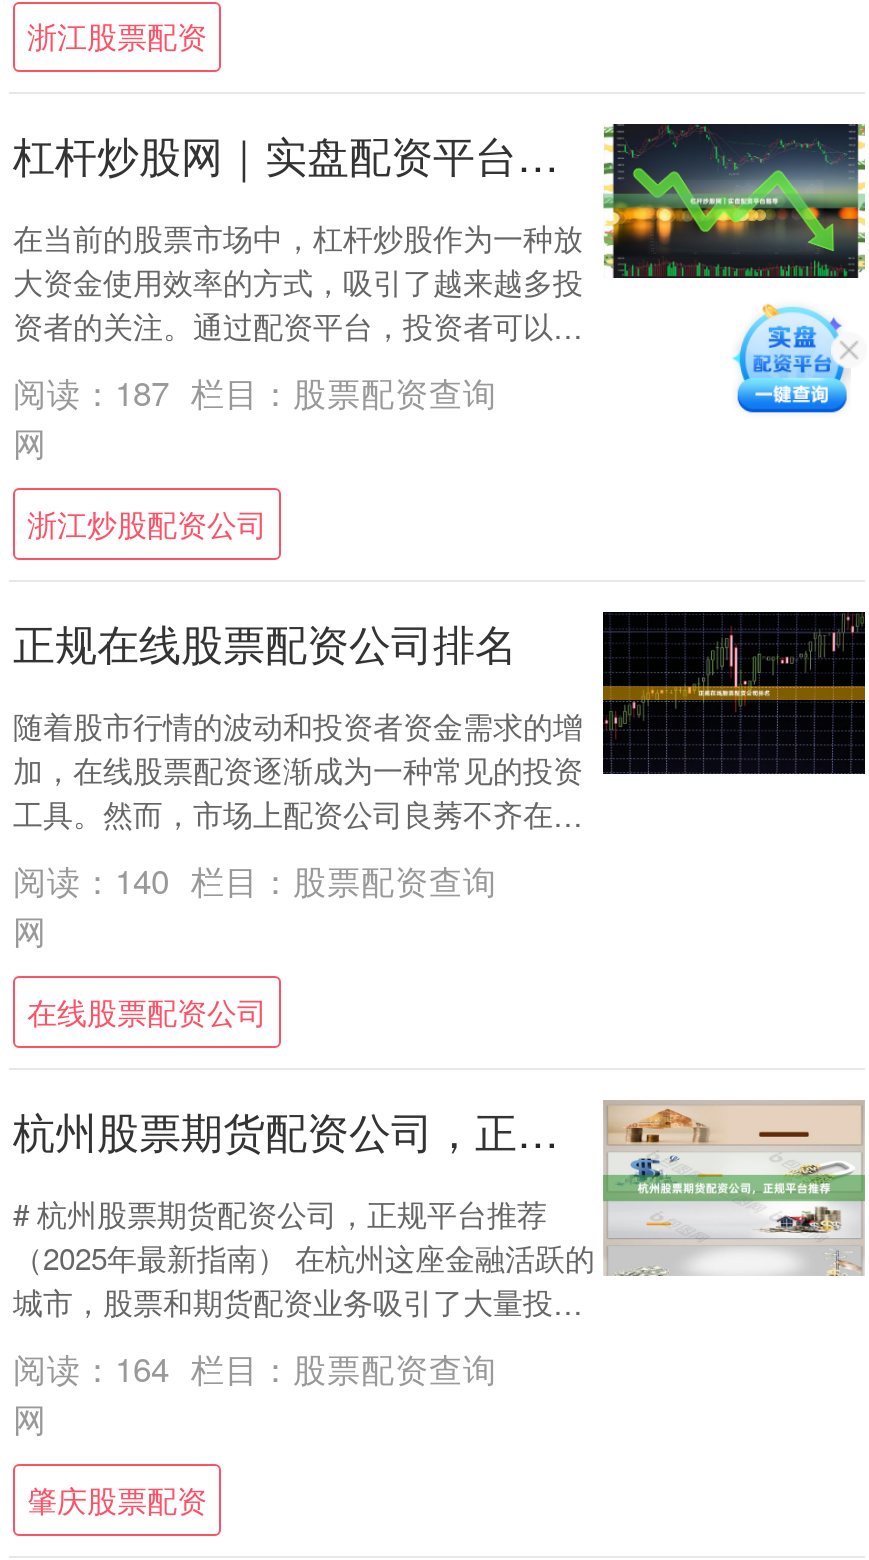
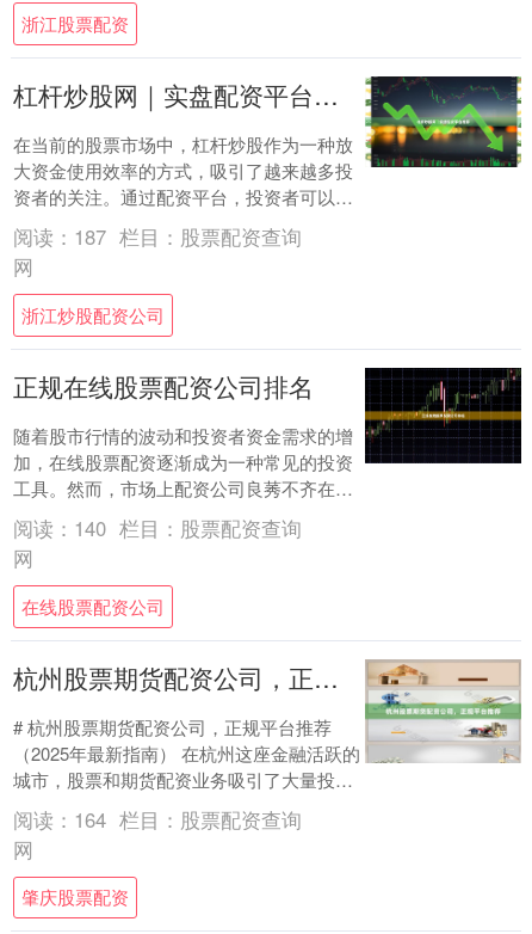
- [image]
